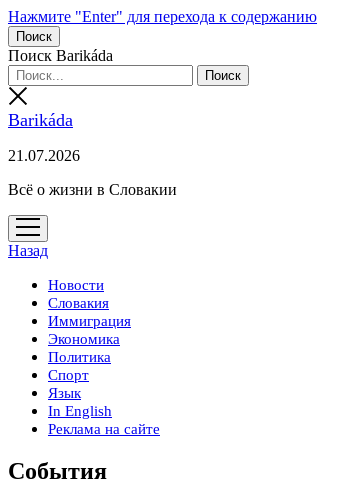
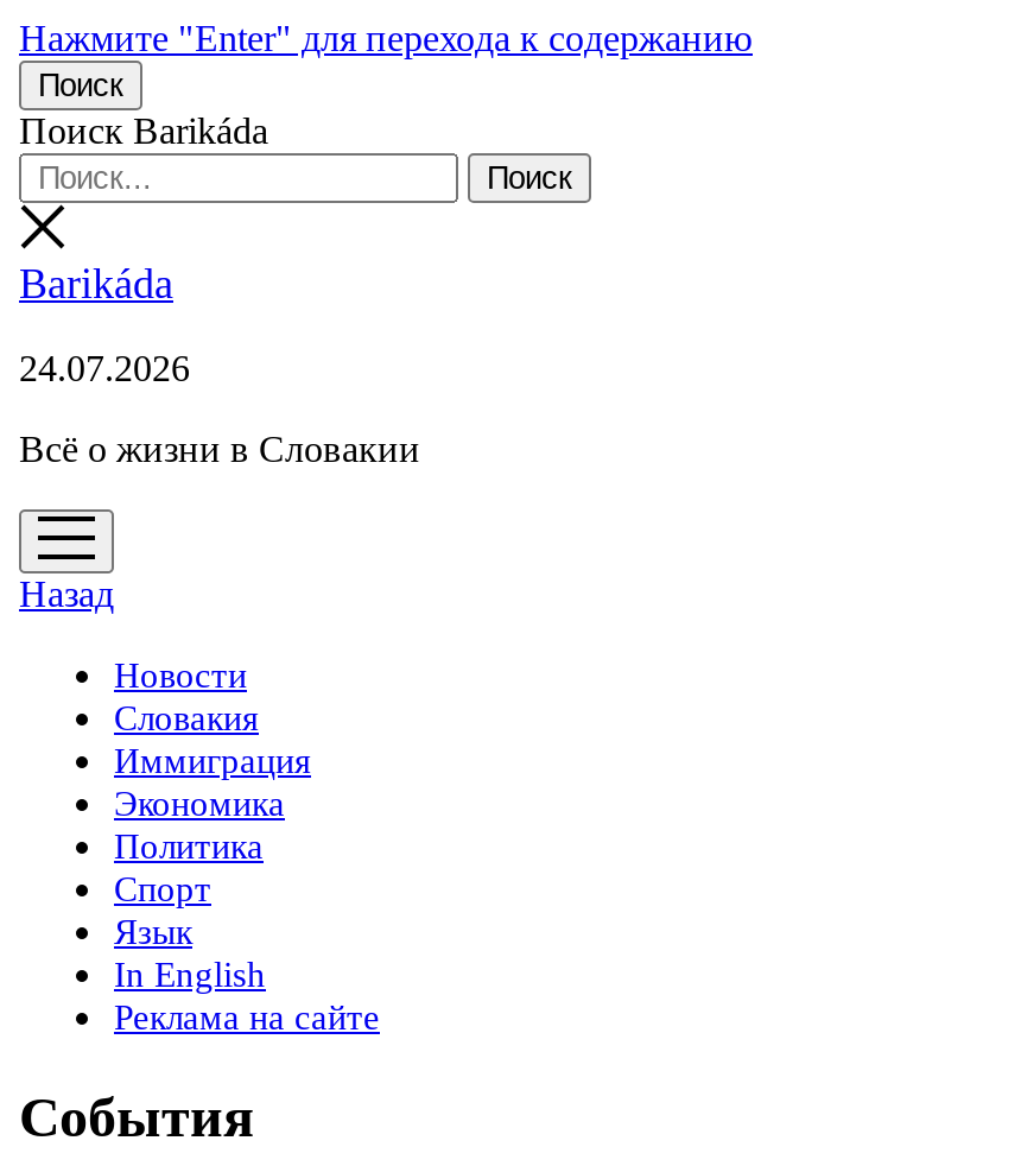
- 21.07.2026
+ 24.07.2026
